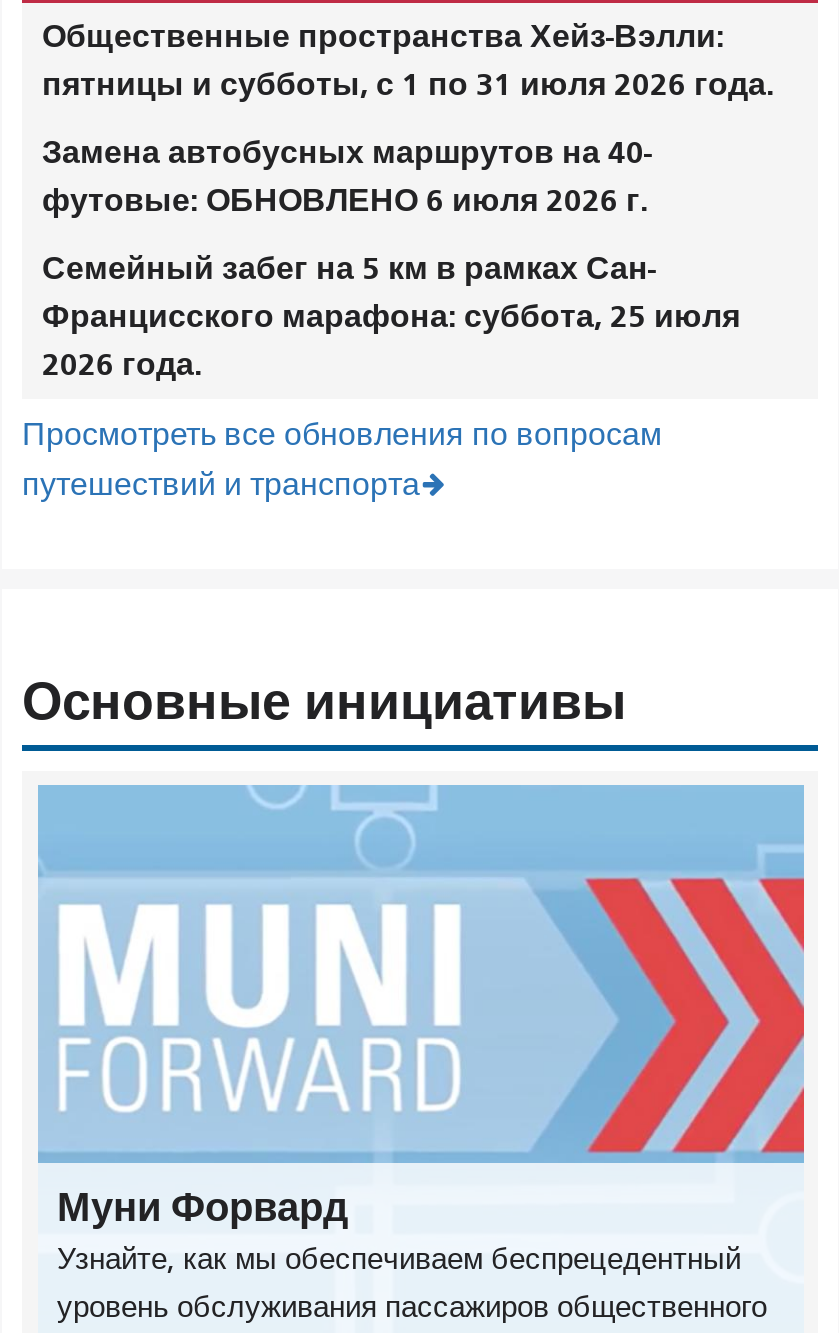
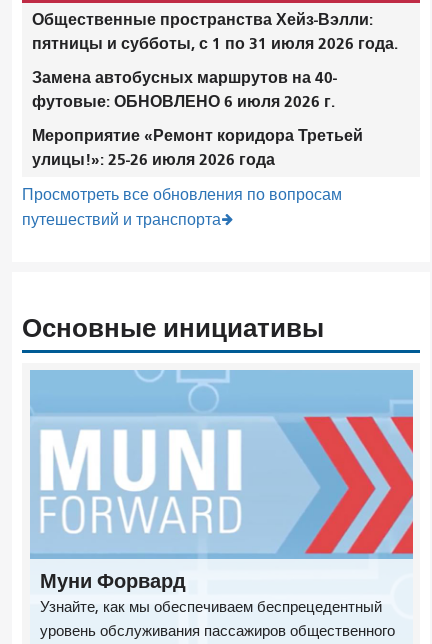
- Семейный забег на 5 км в рамках Сан-
- Францисского марафона: суббота, 25 июля
- 2026 года.
+ Мероприятие «Ремонт коридора Третьей
+ улицы!»: 25-26 июля 2026 года
